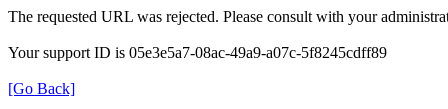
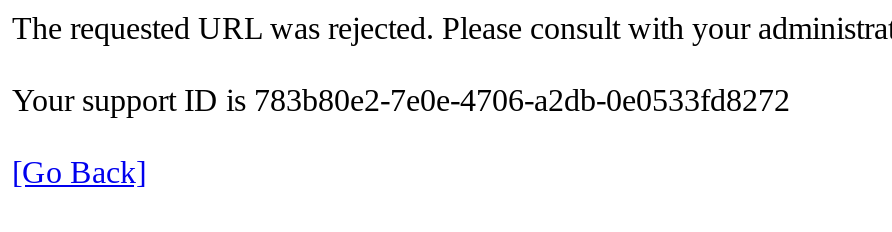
- Your support ID is 05e3e5a7-08ac-49a9-a07c-5f8245cdff89
+ Your support ID is 783b80e2-7e0e-4706-a2db-0e0533fd8272
